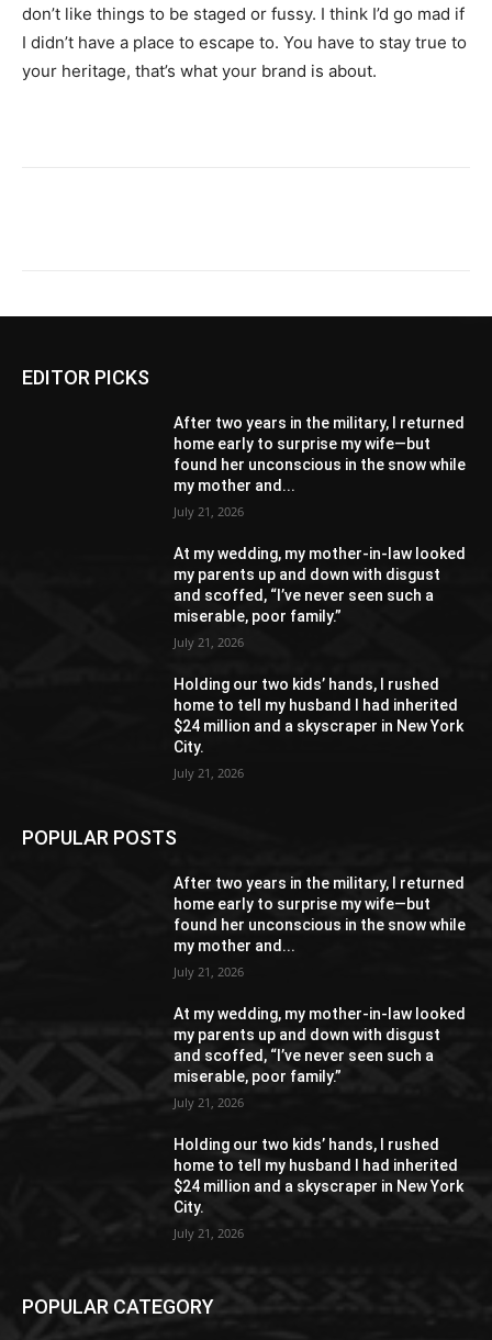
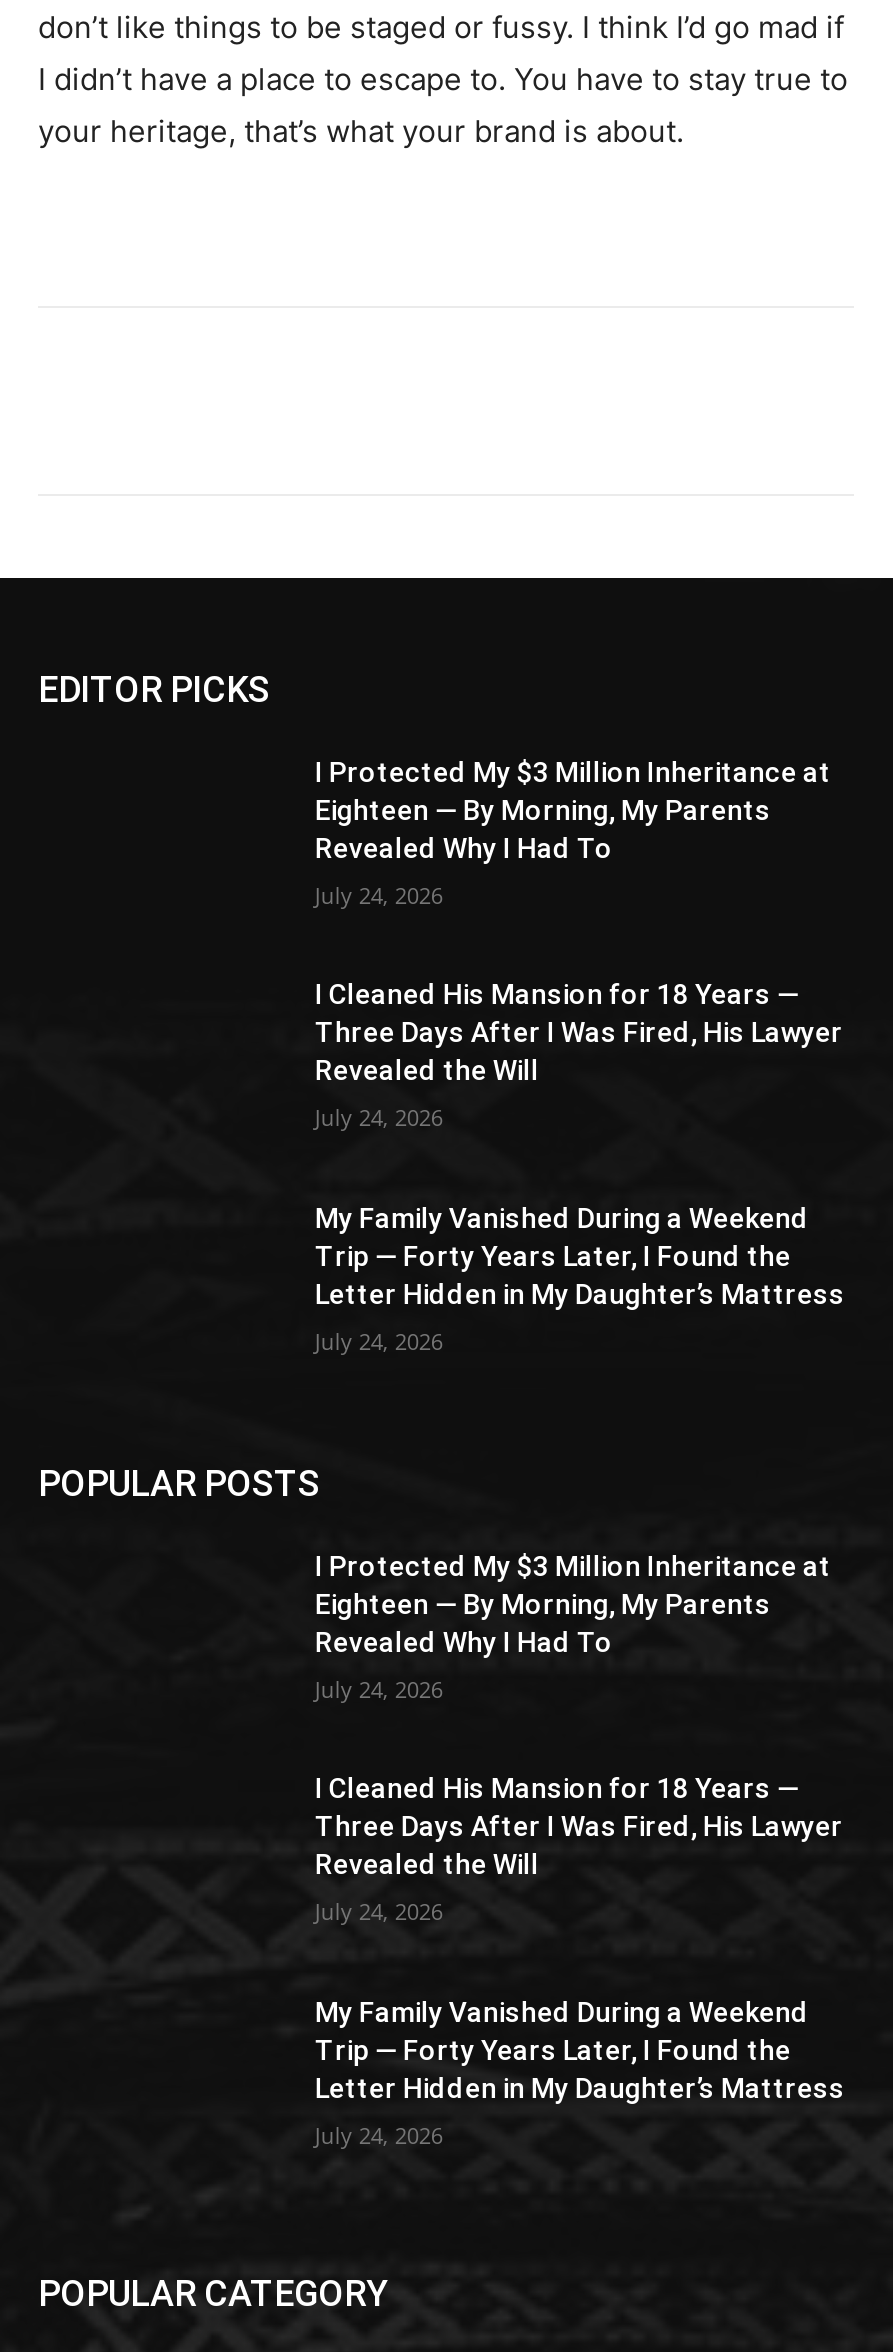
- After two years in the military, I returned
- home early to surprise my wife—but
- found her unconscious in the snow while
- my mother and...
+ I Protected My $3 Million Inheritance at
+ Eighteen — By Morning, My Parents
+ Revealed Why I Had To

- July 21, 2026
+ July 24, 2026

- At my wedding, my mother-in-law looked
- my parents up and down with disgust
- and scoffed, “I’ve never seen such a
- miserable, poor family.”
+ I Cleaned His Mansion for 18 Years —
+ Three Days After I Was Fired, His Lawyer
+ Revealed the Will

- July 21, 2026
+ July 24, 2026

- Holding our two kids’ hands, I rushed
- home to tell my husband I had inherited
- $24 million and a skyscraper in New York
- City.
+ My Family Vanished During a Weekend
+ Trip — Forty Years Later, I Found the
+ Letter Hidden in My Daughter’s Mattress

- July 21, 2026
+ July 24, 2026

- After two years in the military, I returned
- home early to surprise my wife—but
- found her unconscious in the snow while
- my mother and...
+ I Protected My $3 Million Inheritance at
+ Eighteen — By Morning, My Parents
+ Revealed Why I Had To

- July 21, 2026
+ July 24, 2026

- At my wedding, my mother-in-law looked
- my parents up and down with disgust
- and scoffed, “I’ve never seen such a
- miserable, poor family.”
+ I Cleaned His Mansion for 18 Years —
+ Three Days After I Was Fired, His Lawyer
+ Revealed the Will

- July 21, 2026
+ July 24, 2026

- Holding our two kids’ hands, I rushed
- home to tell my husband I had inherited
- $24 million and a skyscraper in New York
- City.
+ My Family Vanished During a Weekend
+ Trip — Forty Years Later, I Found the
+ Letter Hidden in My Daughter’s Mattress

- July 21, 2026
+ July 24, 2026
